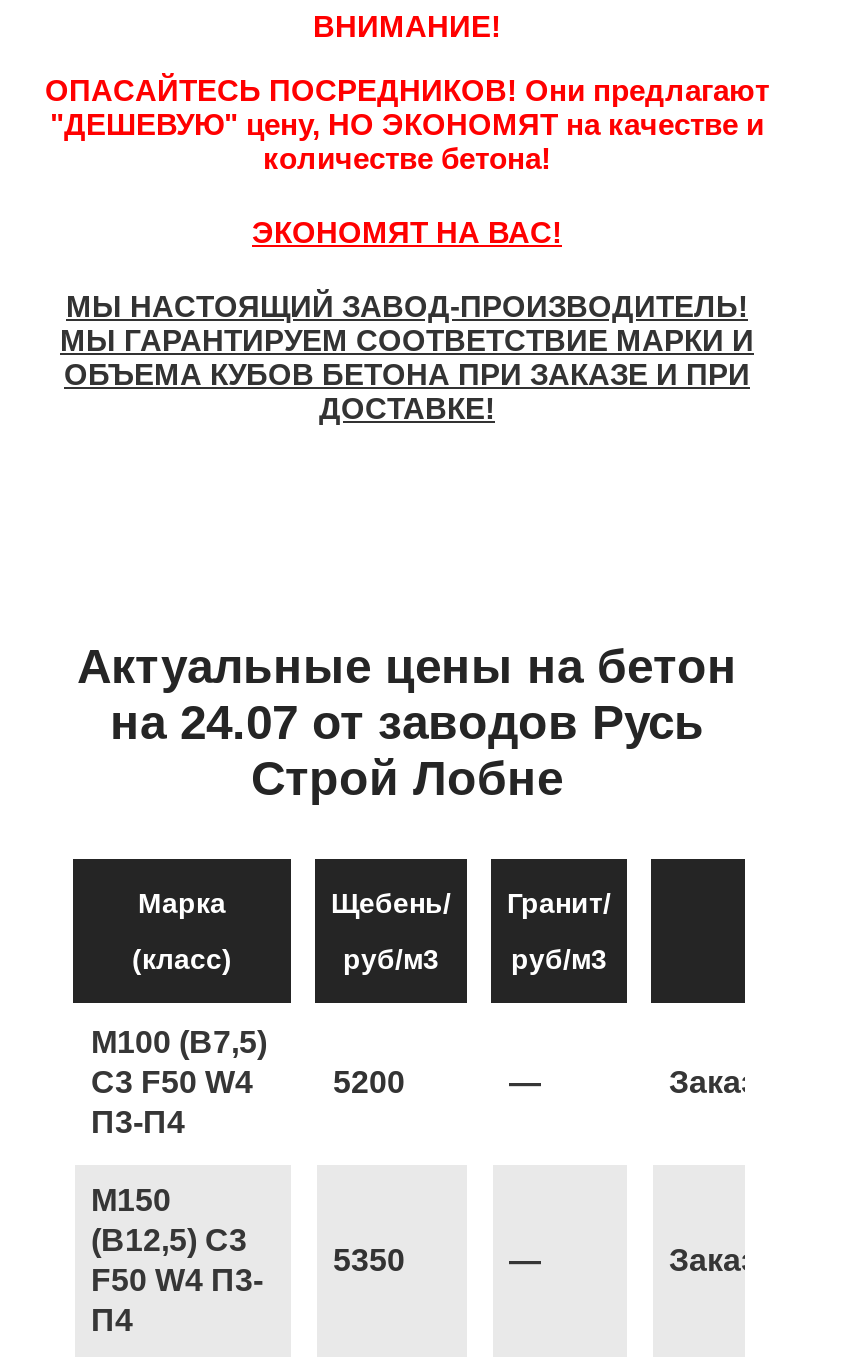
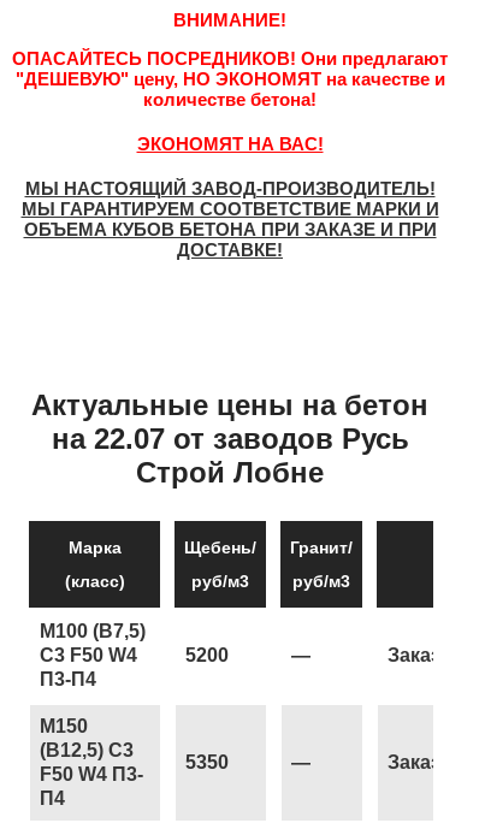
- на 24.07 от заводов Русь
+ на 22.07 от заводов Русь
